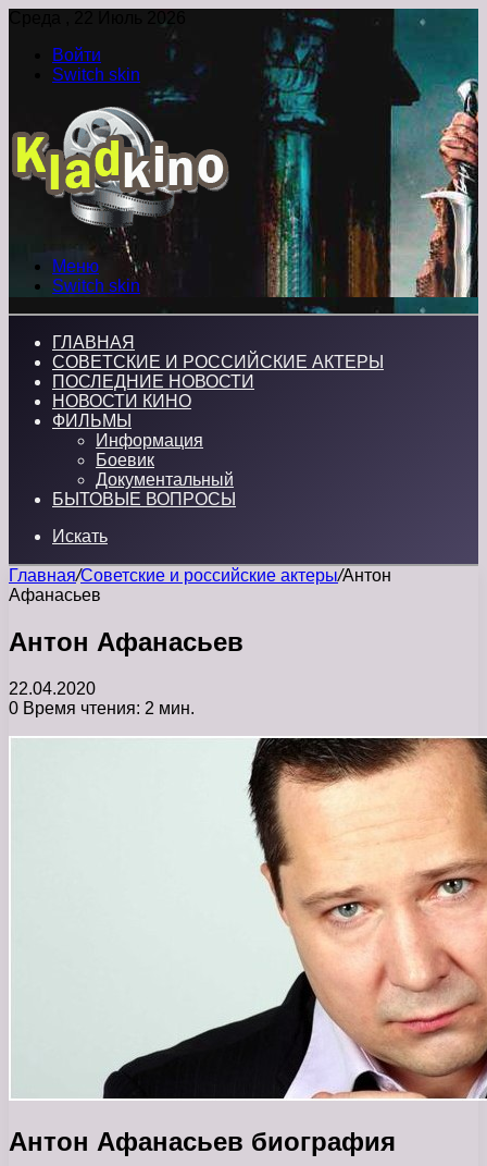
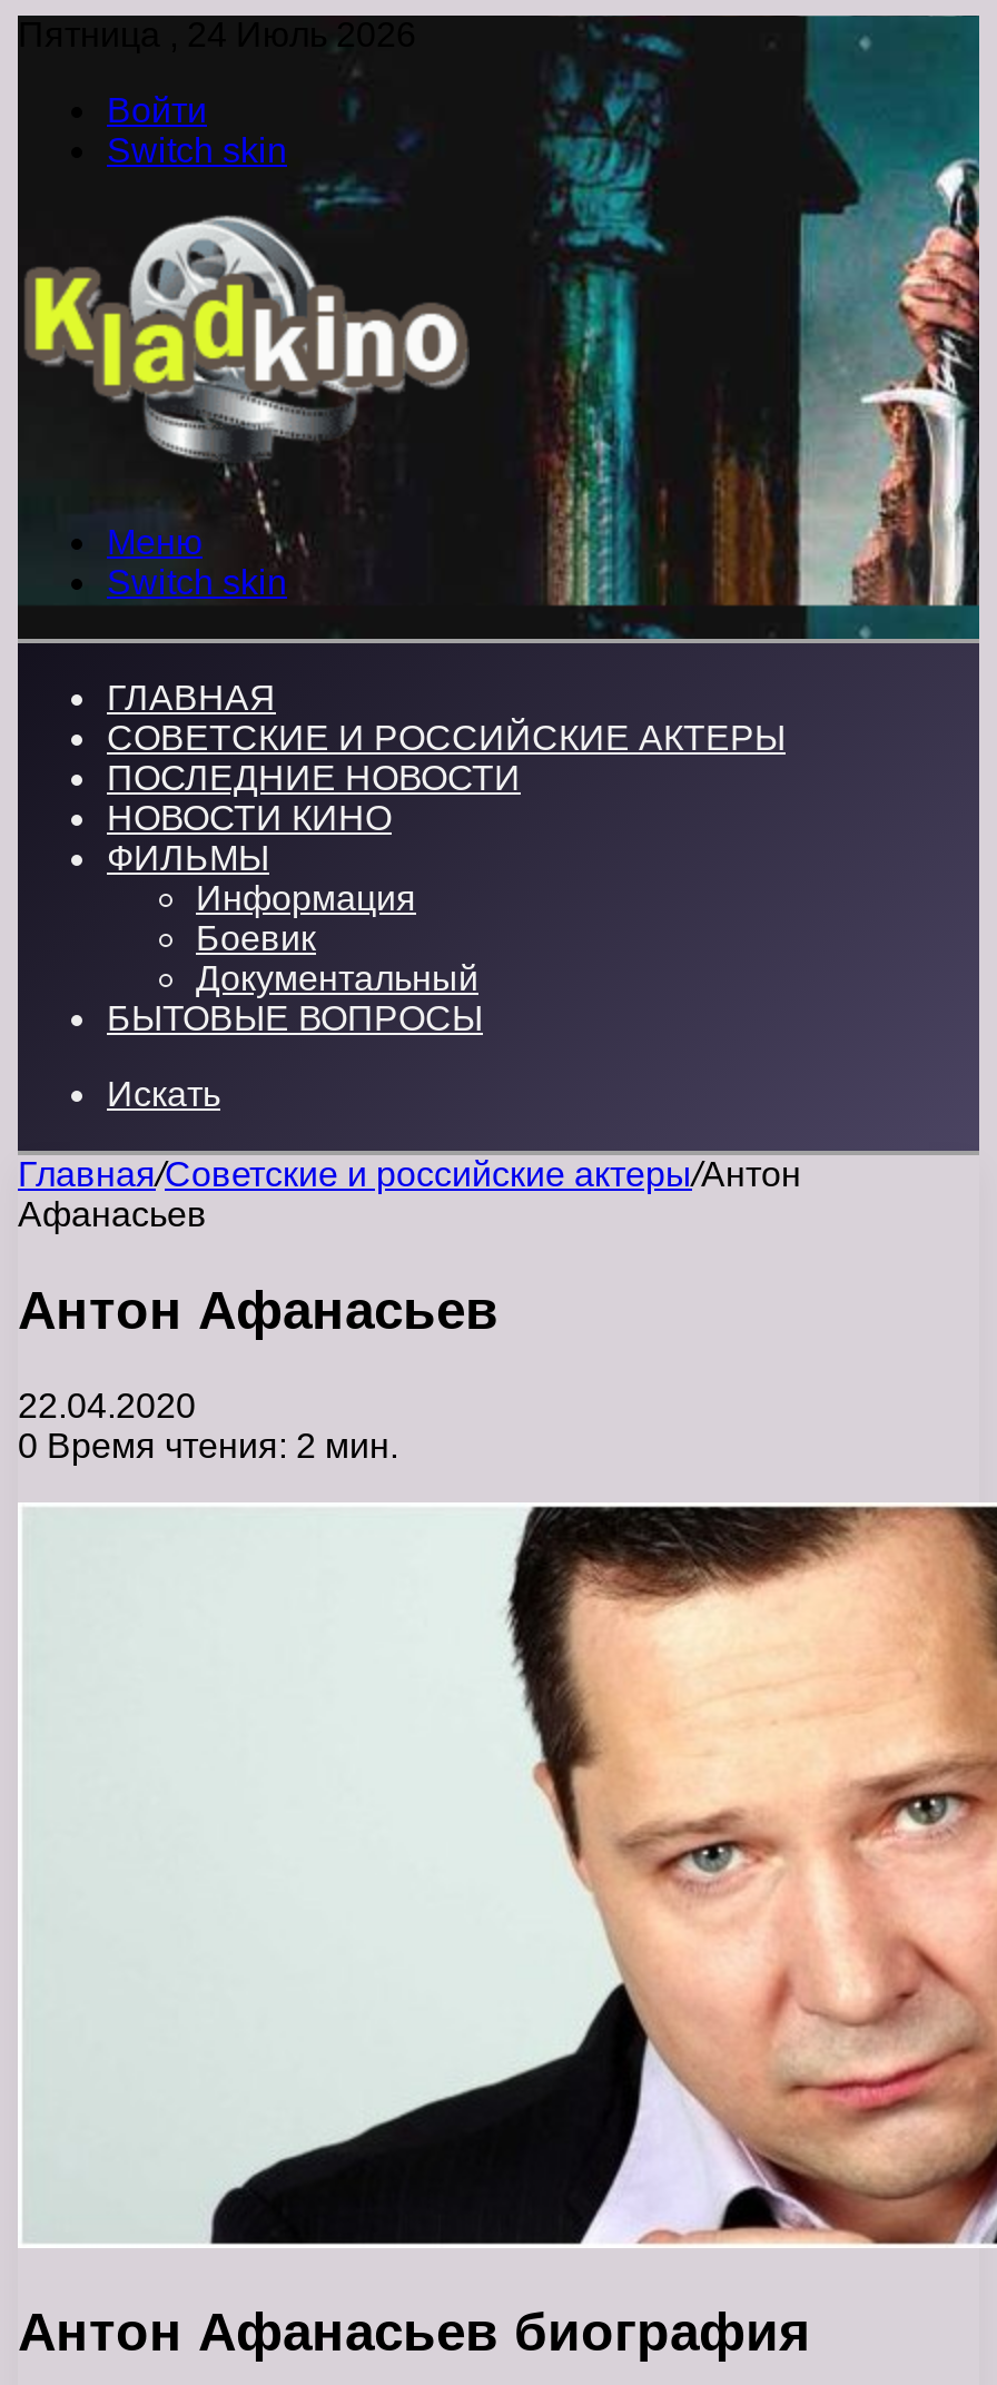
- Среда , 22 Июль 2026
+ Пятница , 24 Июль 2026
